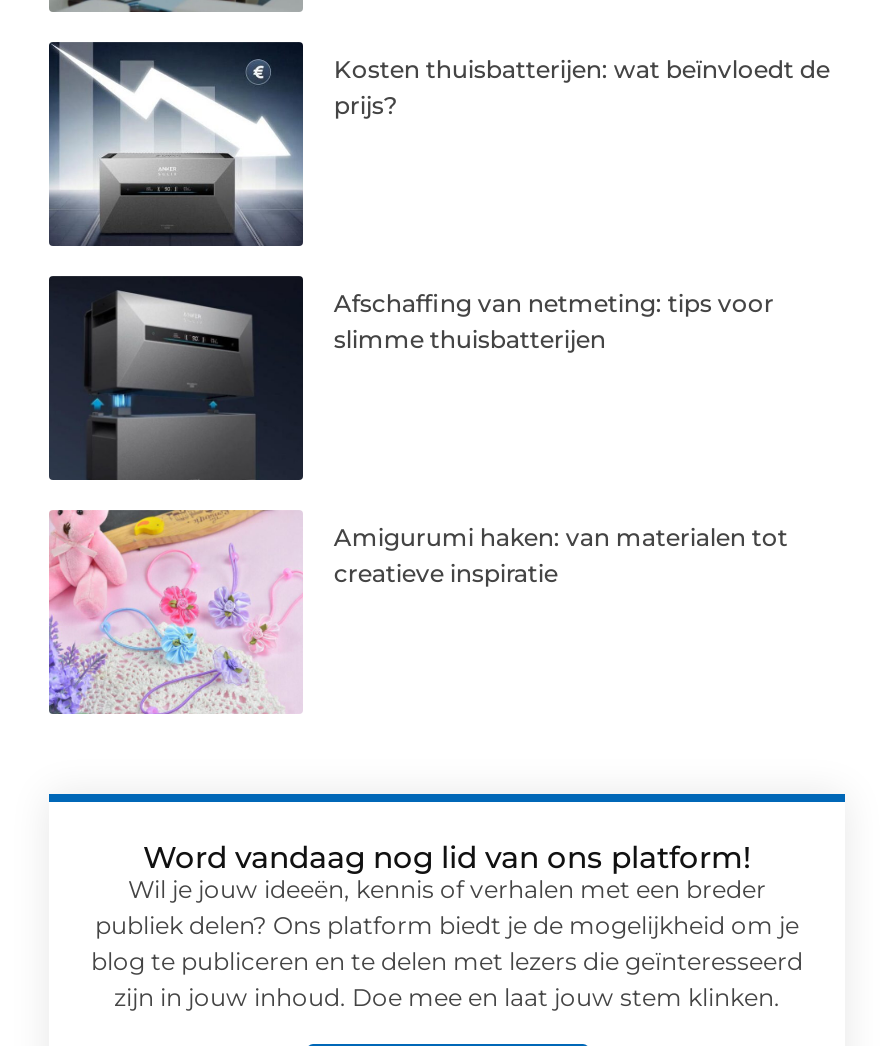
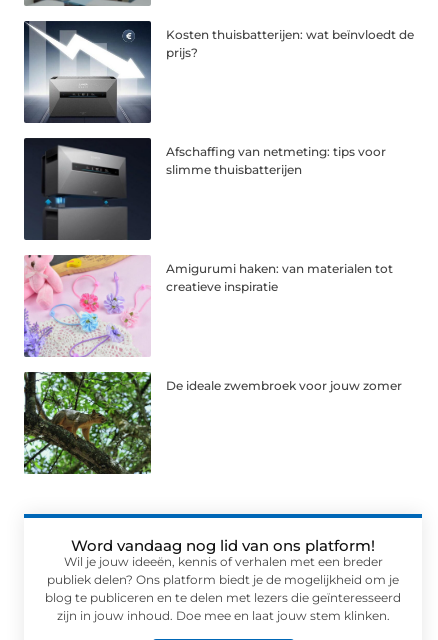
+ [image]
+ De ideale zwembroek voor jouw zomer
